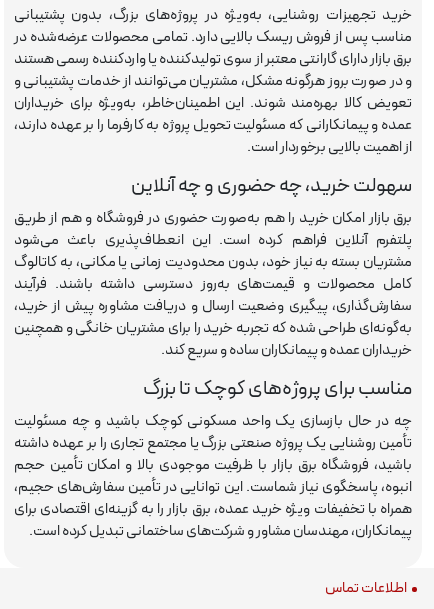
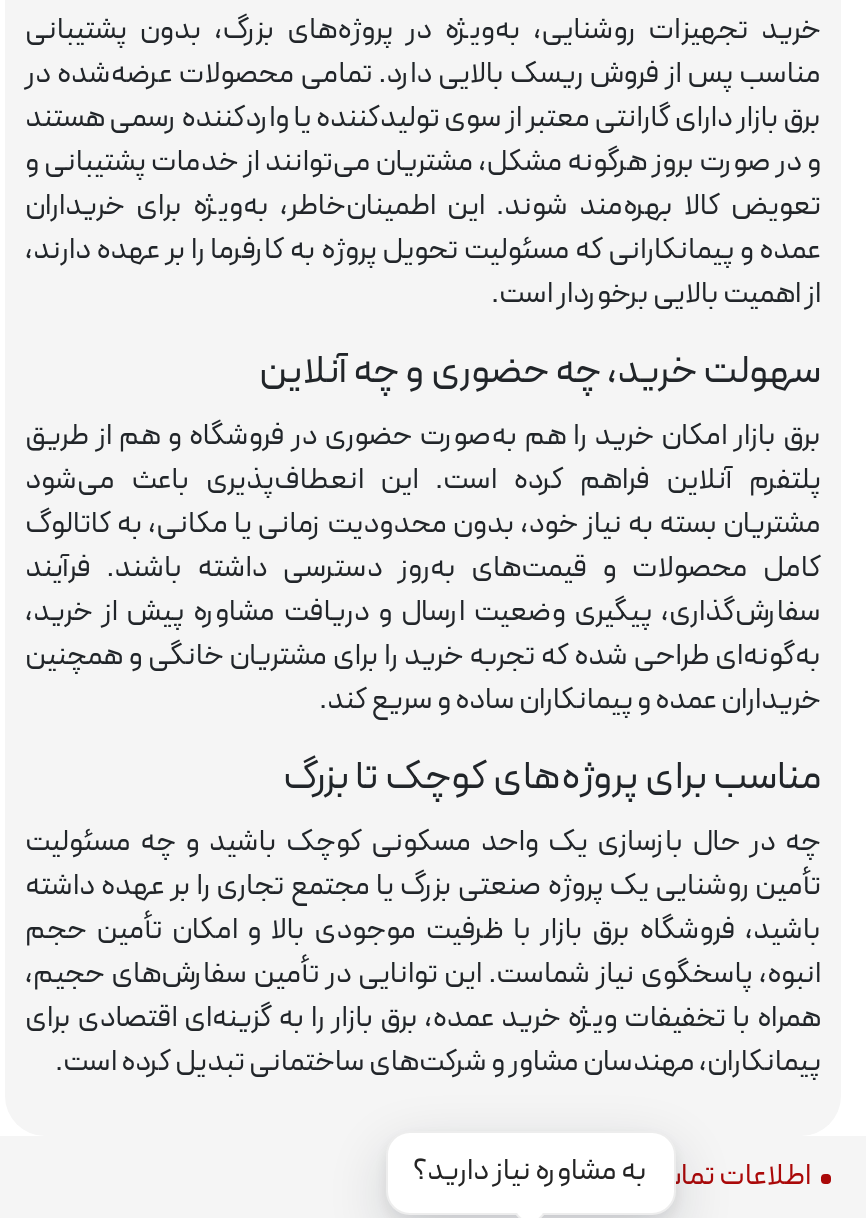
+ به مشاوره نیاز دارید؟
